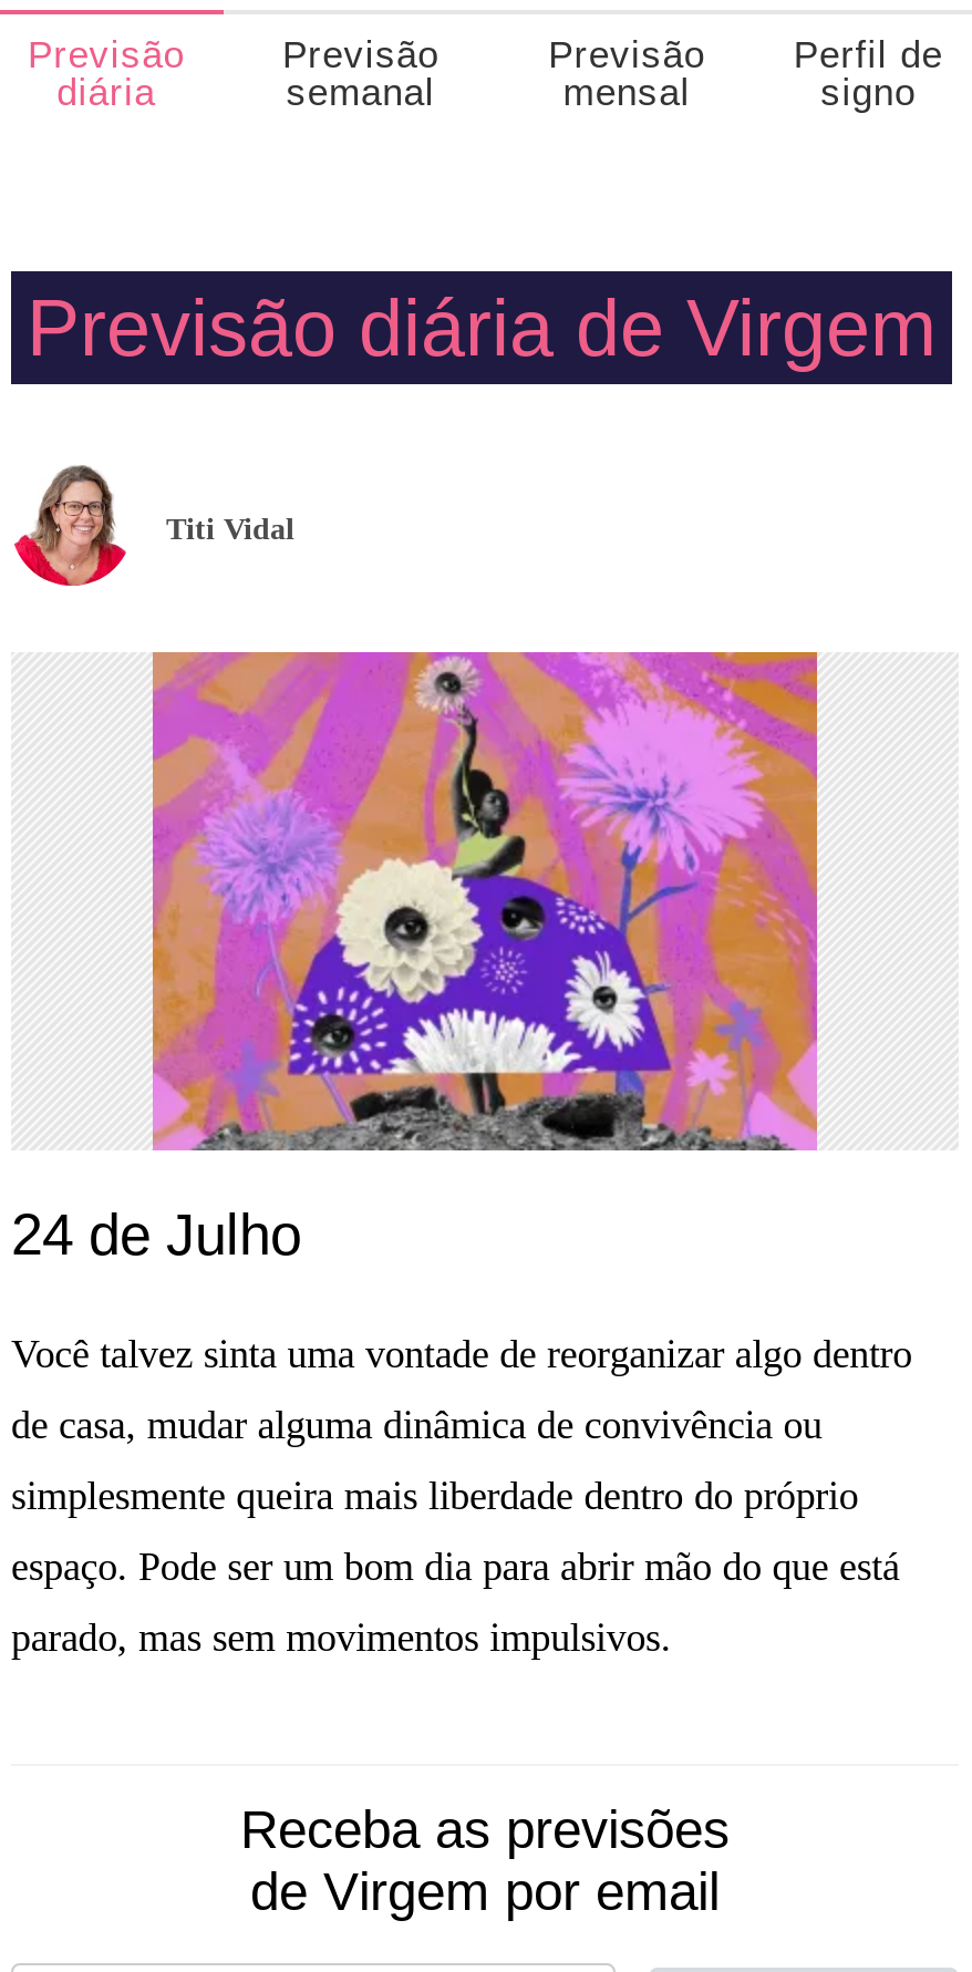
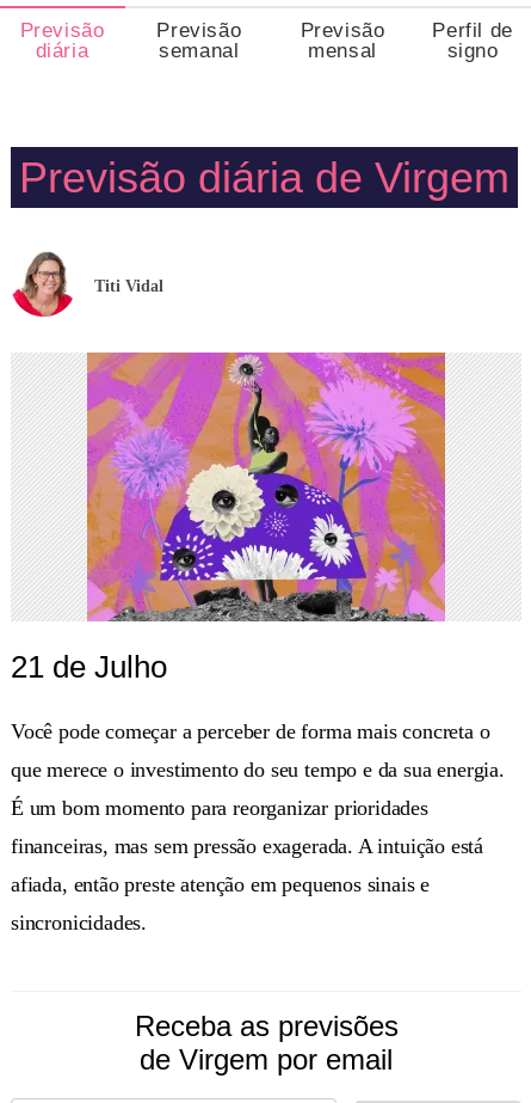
- 24 de Julho
- Você talvez sinta uma vontade de reorganizar algo dentro
- de casa, mudar alguma dinâmica de convivência ou
- simplesmente queira mais liberdade dentro do próprio
- espaço. Pode ser um bom dia para abrir mão do que está
- parado, mas sem movimentos impulsivos.
+ 21 de Julho
+ Você pode começar a perceber de forma mais concreta o
+ que merece o investimento do seu tempo e da sua energia.
+ É um bom momento para reorganizar prioridades
+ financeiras, mas sem pressão exagerada. A intuição está
+ afiada, então preste atenção em pequenos sinais e
+ sincronicidades.
